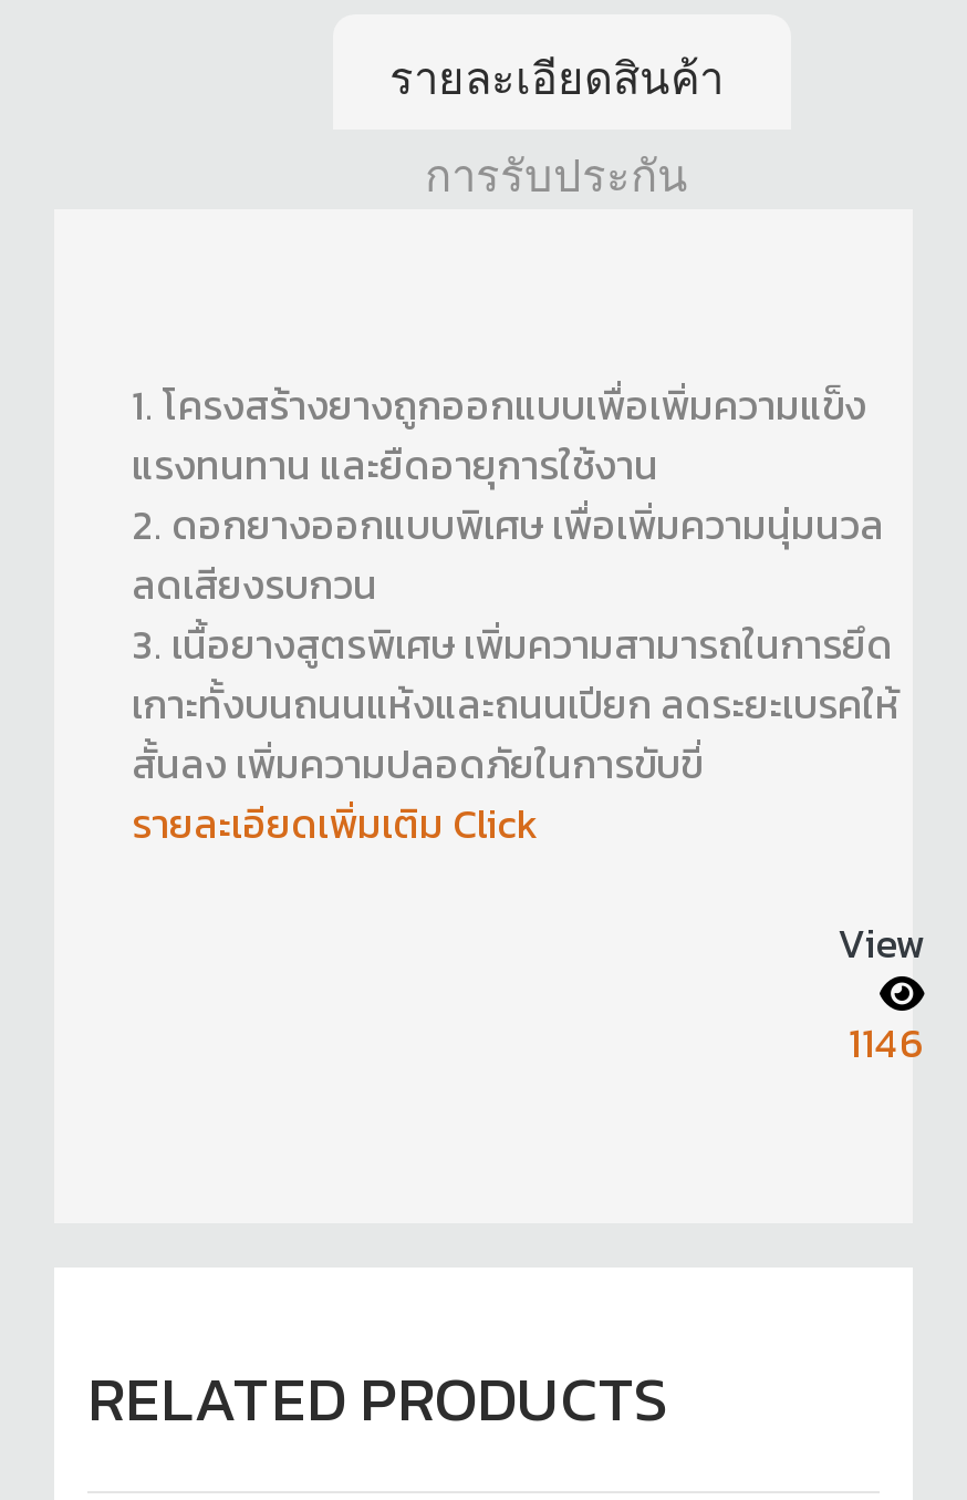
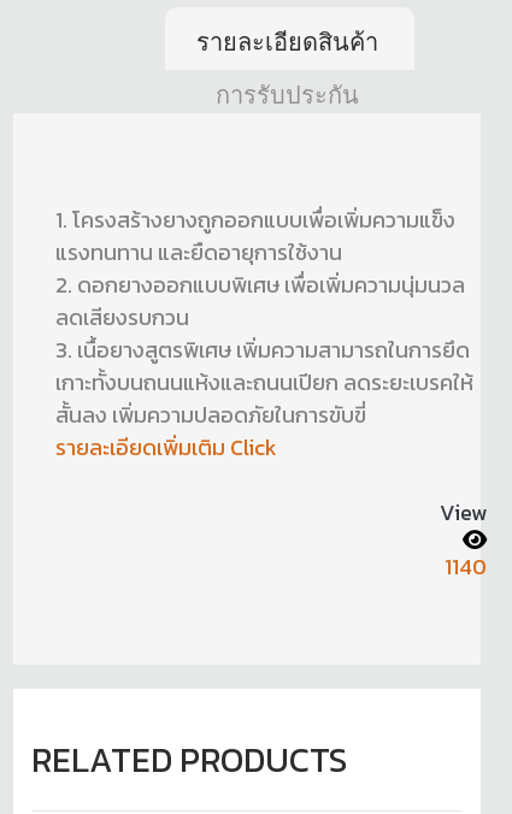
- 1146
+ 1140
